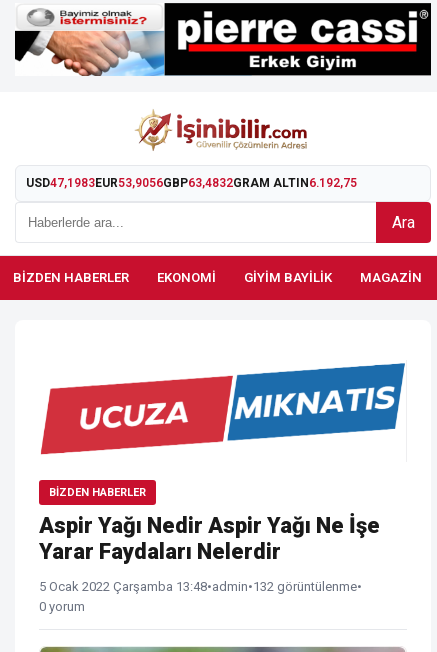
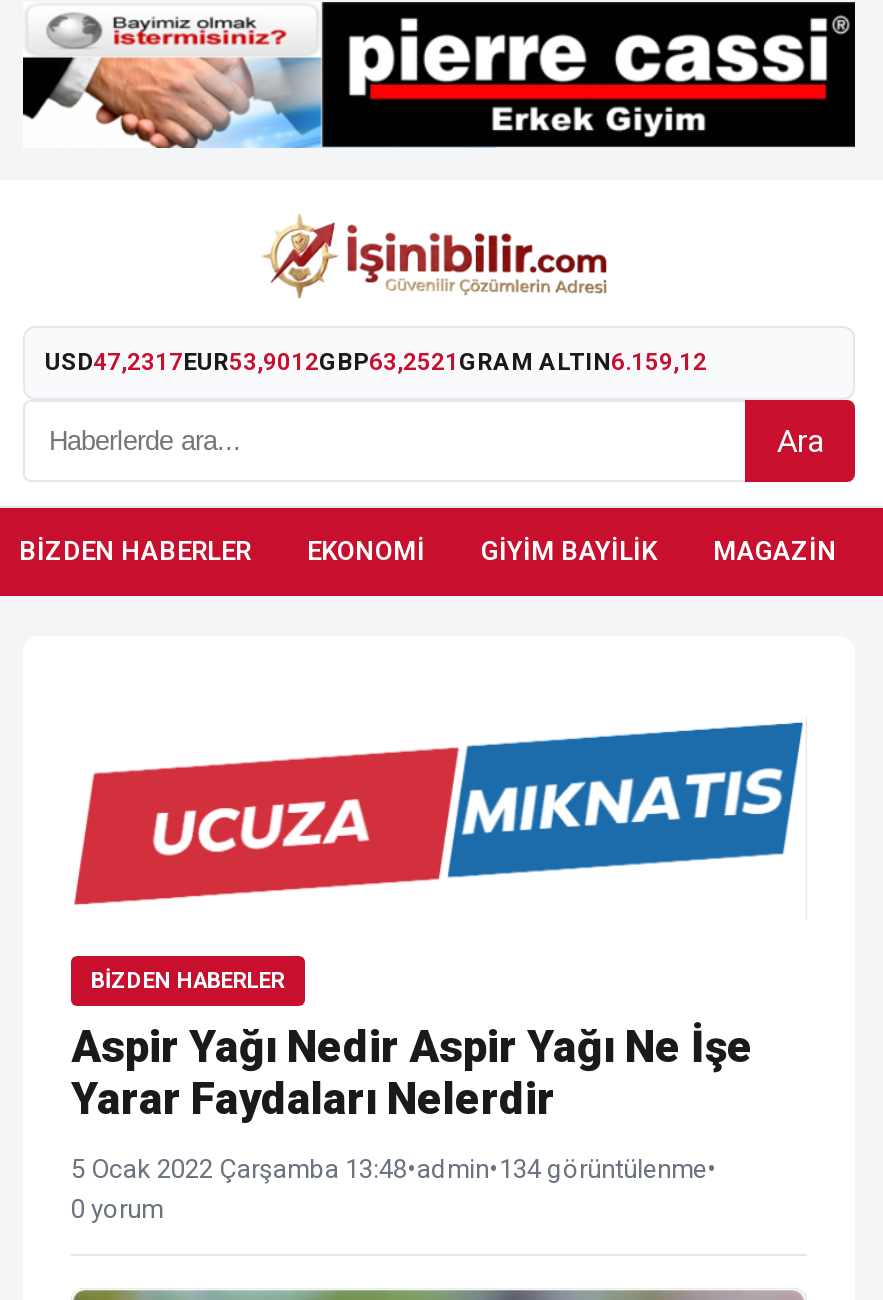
- USD47,1983EUR53,9056GBP63,4832 GRAM ALTIN6.192,75
+ USD47,2317EUR53,9012GBP63,2521 GRAM ALTIN6.159,12

- 5 Ocak 2022 Çarşamba 13:48•admin•132 görüntülenme•
+ 5 Ocak 2022 Çarşamba 13:48•admin•134 görüntülenme•
